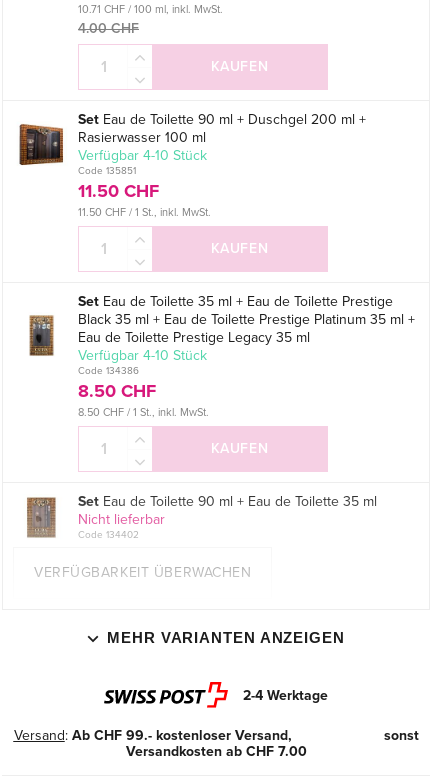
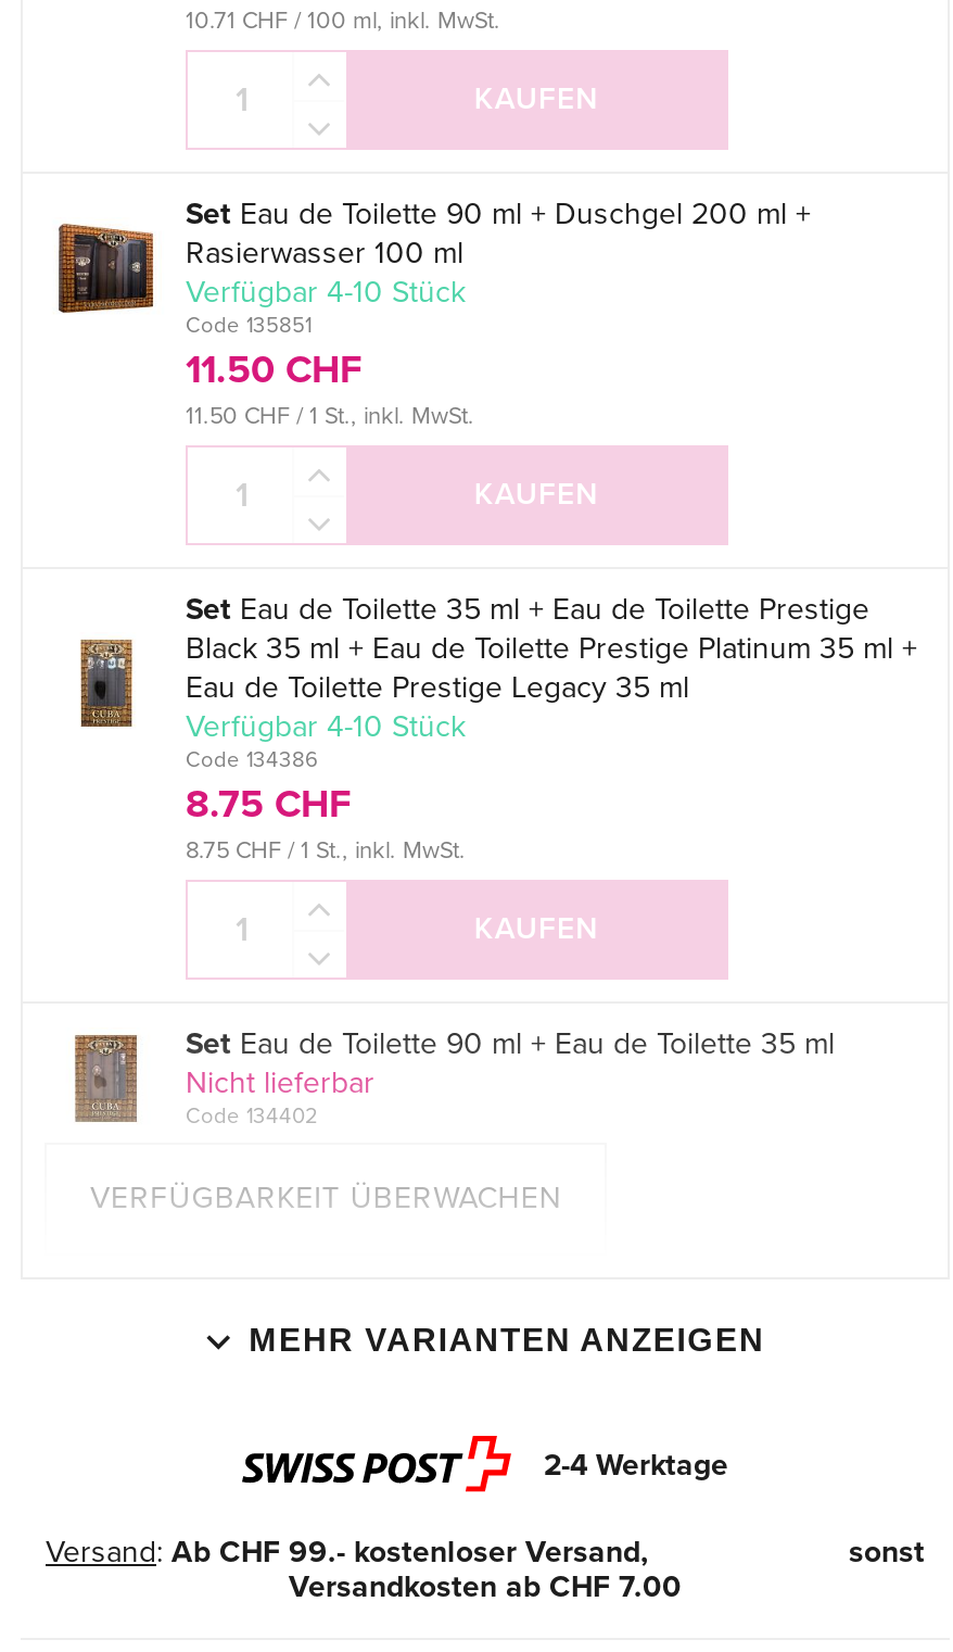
- 4.00 CHF

- 8.50 CHF
+ 8.75 CHF

- 8.50 CHF / 1 St., inkl. MwSt.
+ 8.75 CHF / 1 St., inkl. MwSt.
